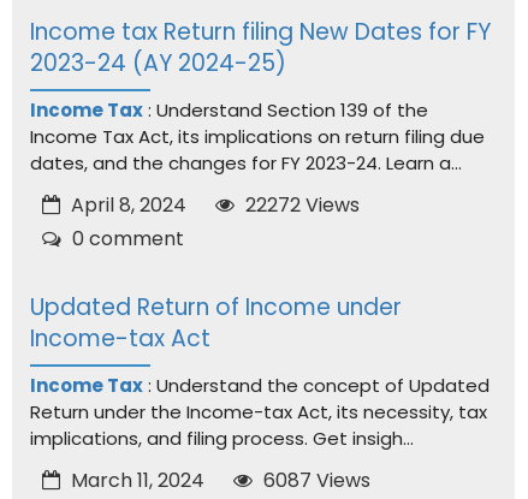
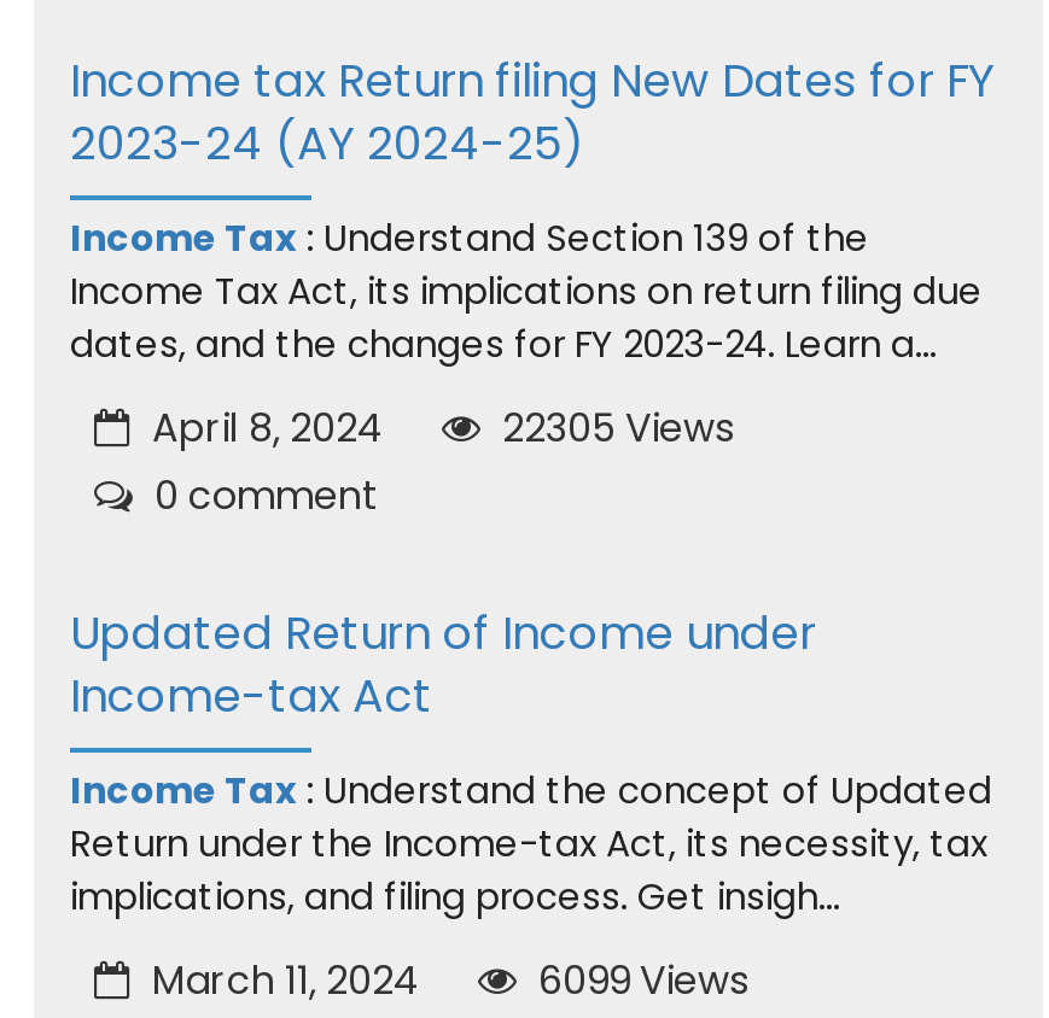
- April 8, 2024 22272 Views
+ April 8, 2024 22305 Views

- March 11, 2024 6087 Views
+ March 11, 2024 6099 Views
